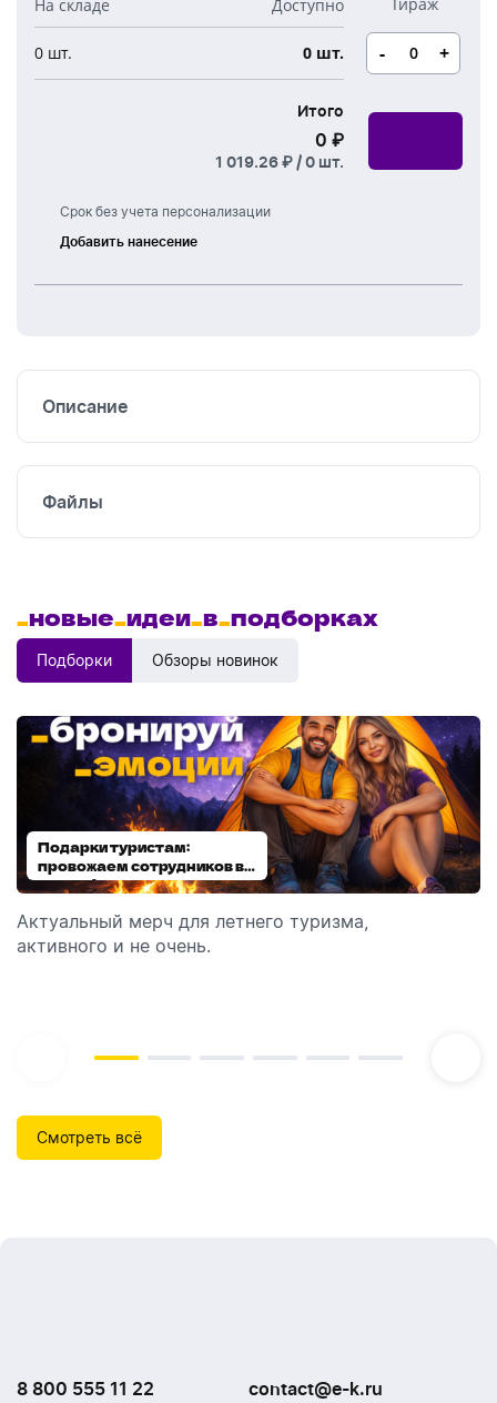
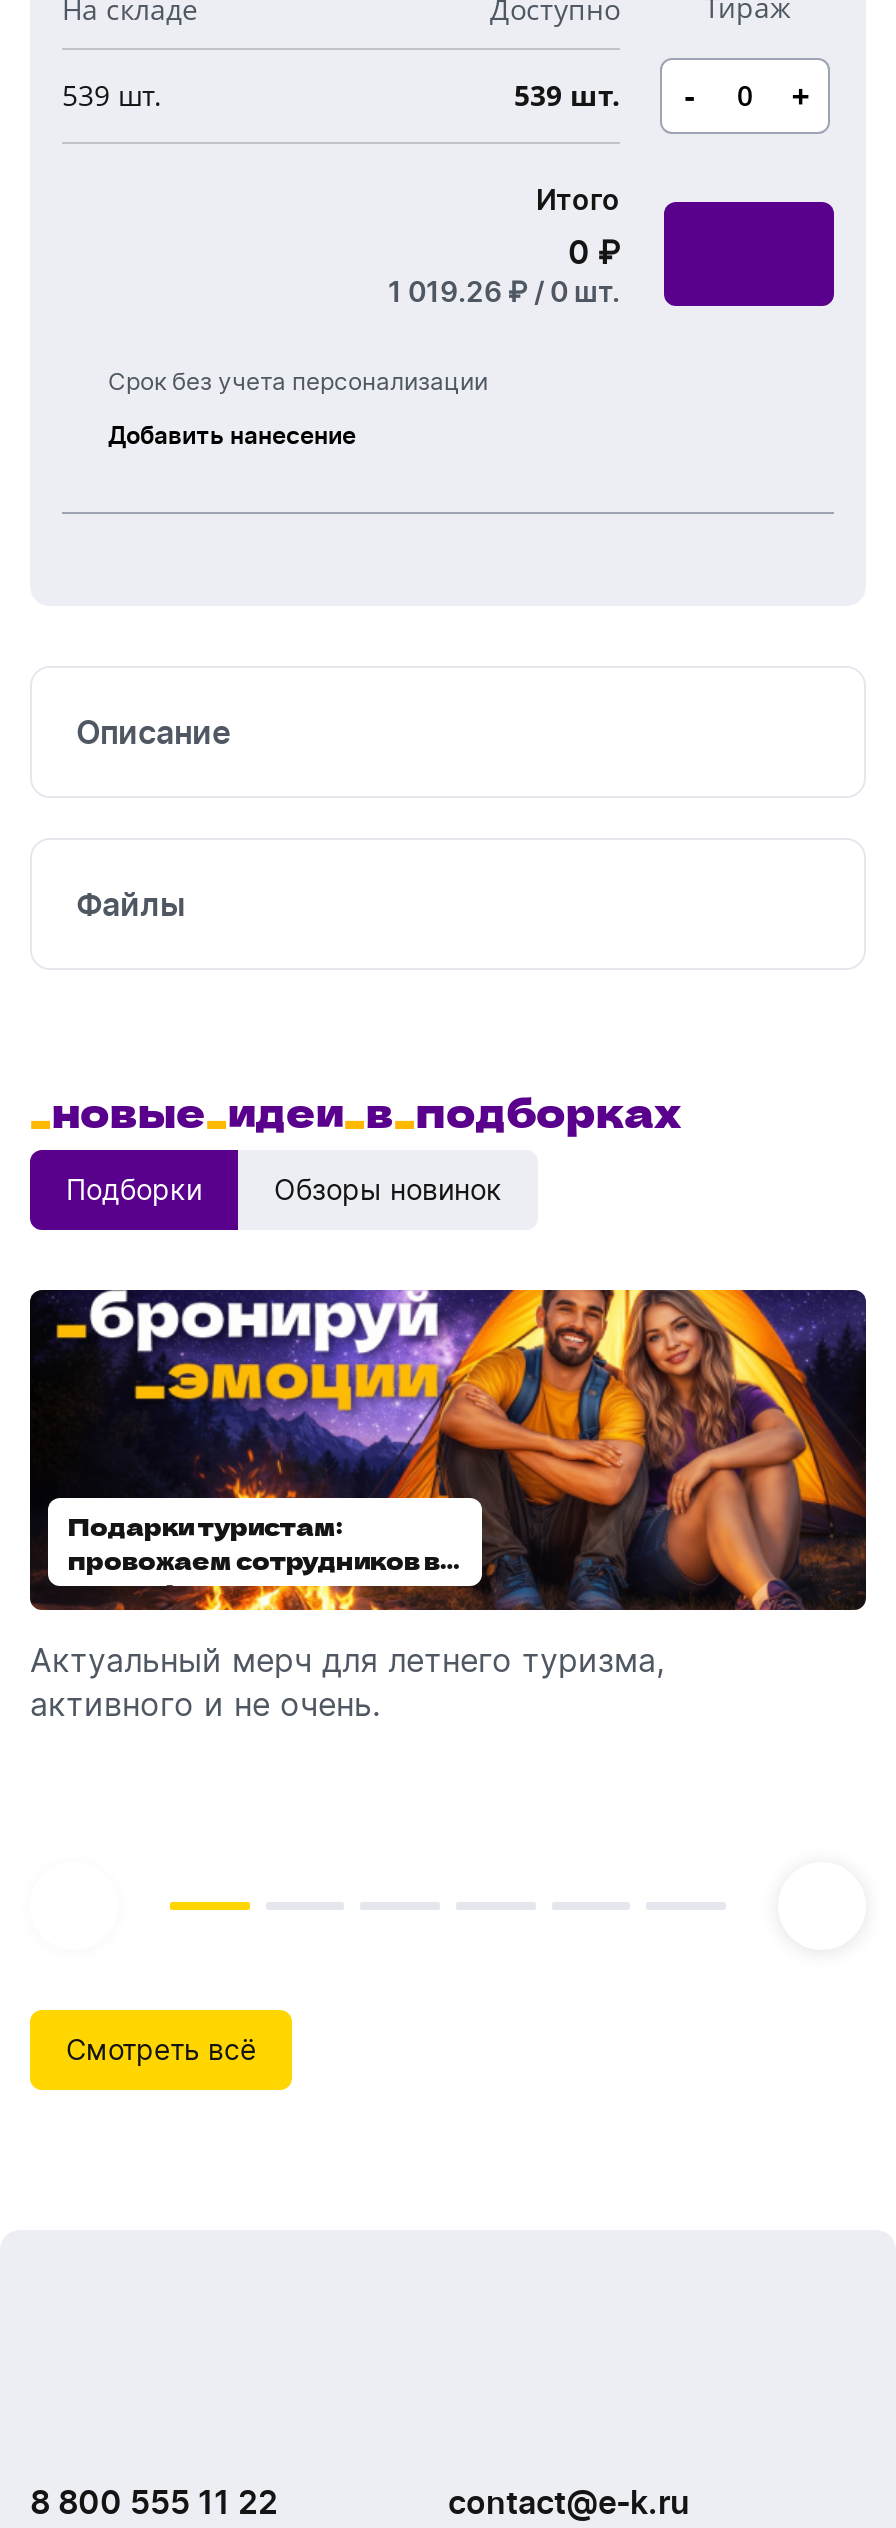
- 0 шт.
+ 539 шт.

- 0 шт.
+ 539 шт.
